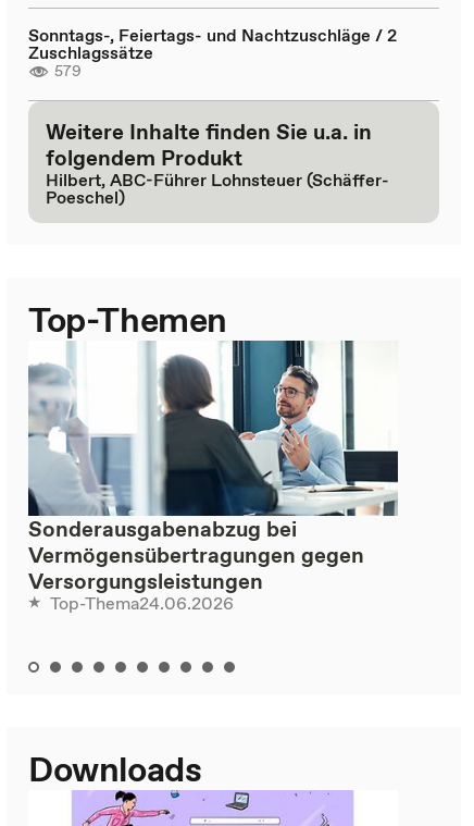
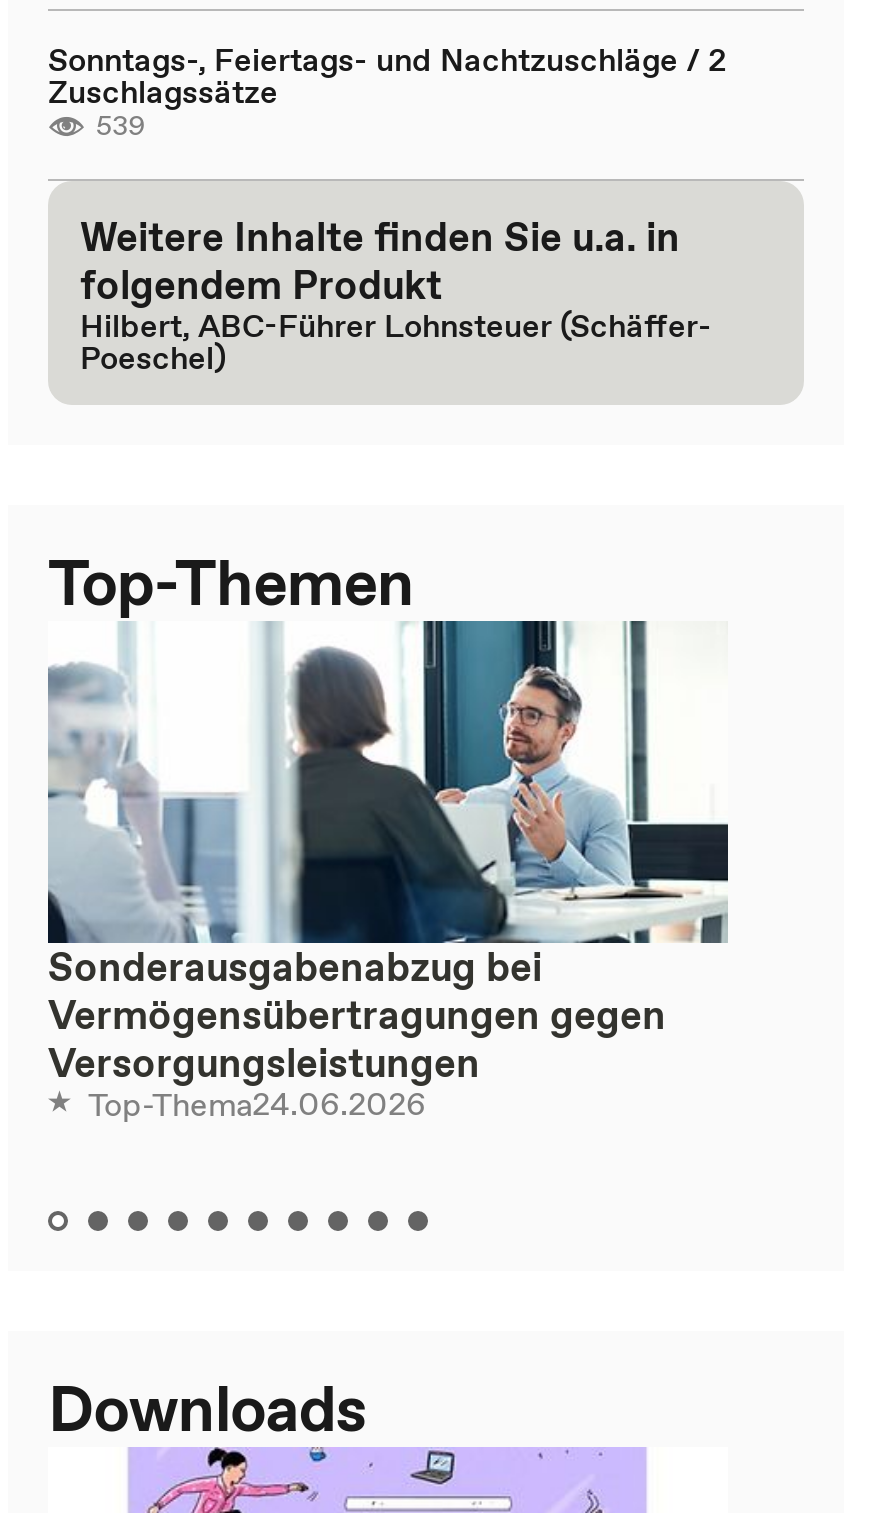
- 579
+ 539
